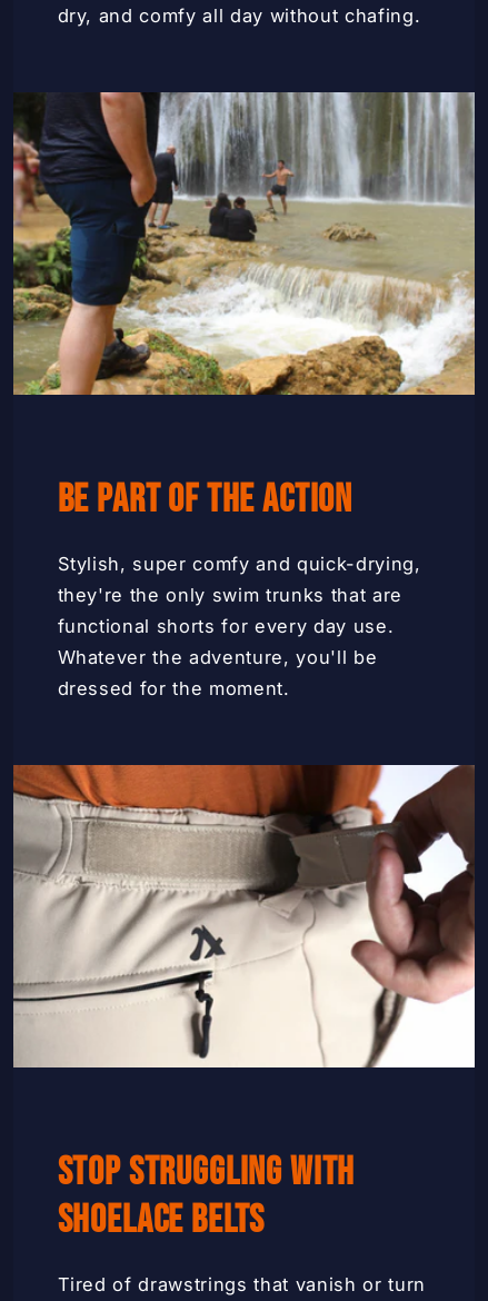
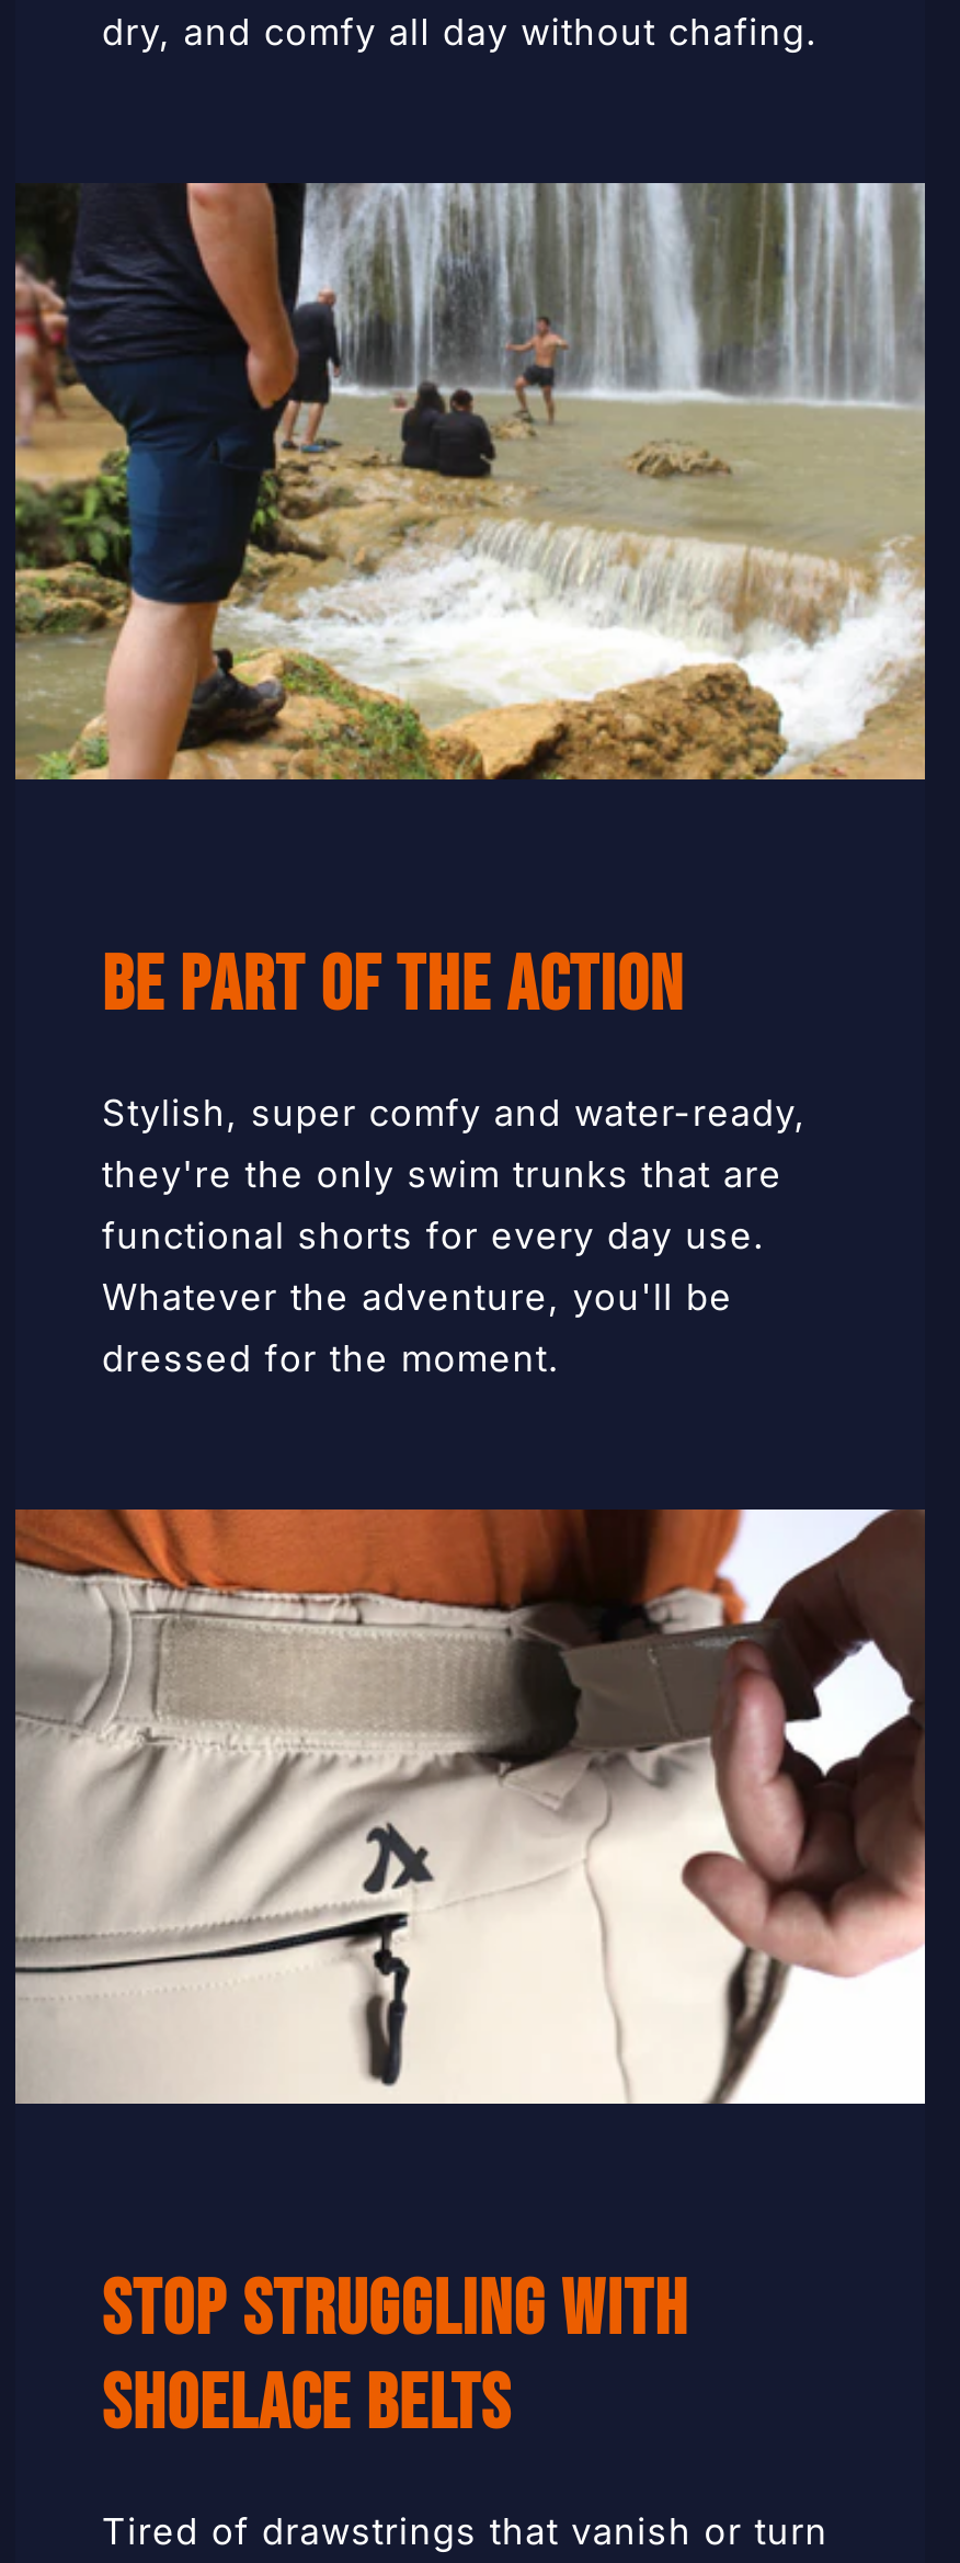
- Stylish, super comfy and quick-drying,
+ Stylish, super comfy and water-ready,
